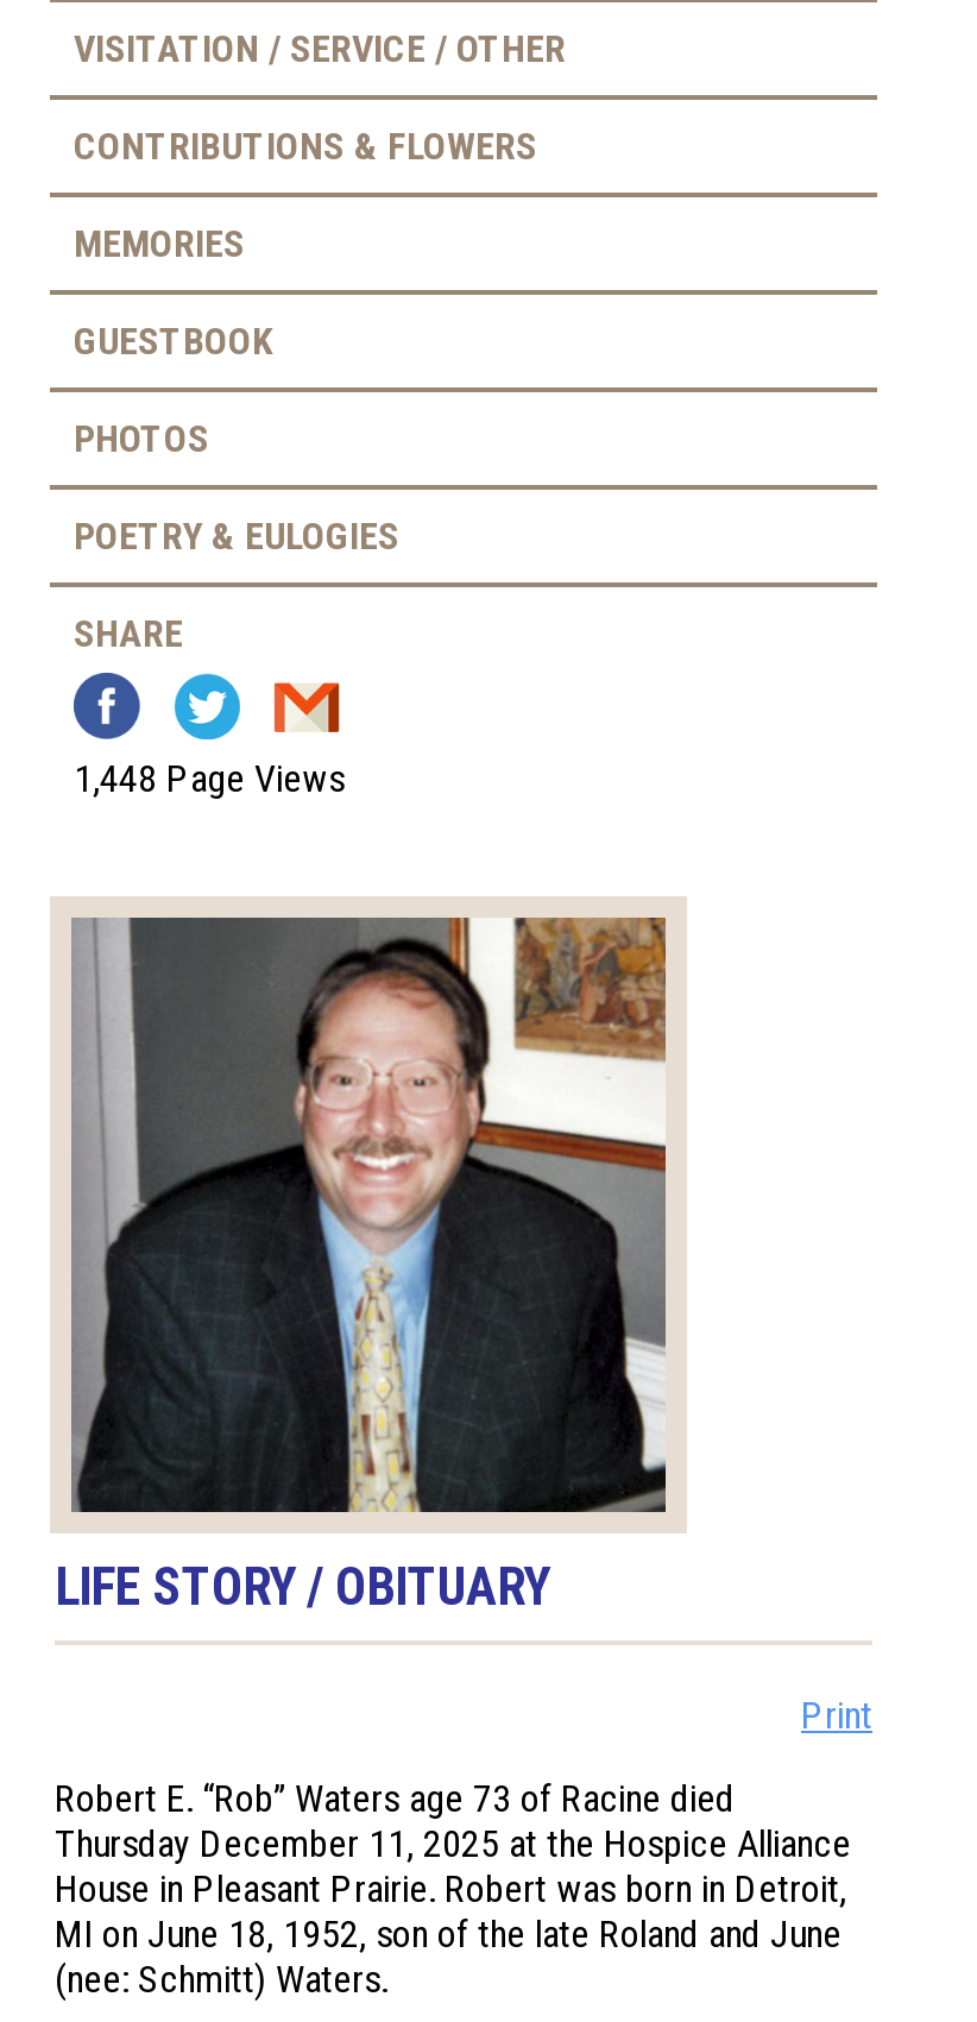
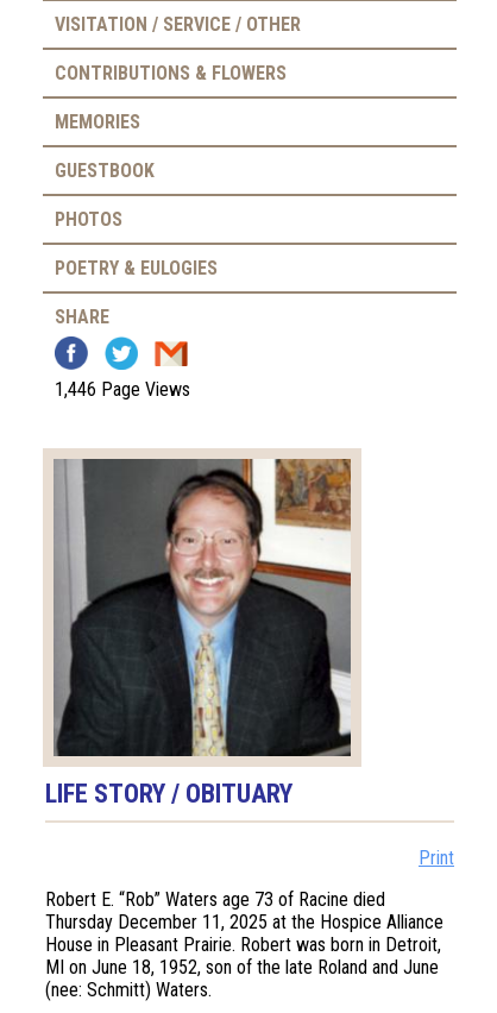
- 1,448 Page Views
+ 1,446 Page Views
